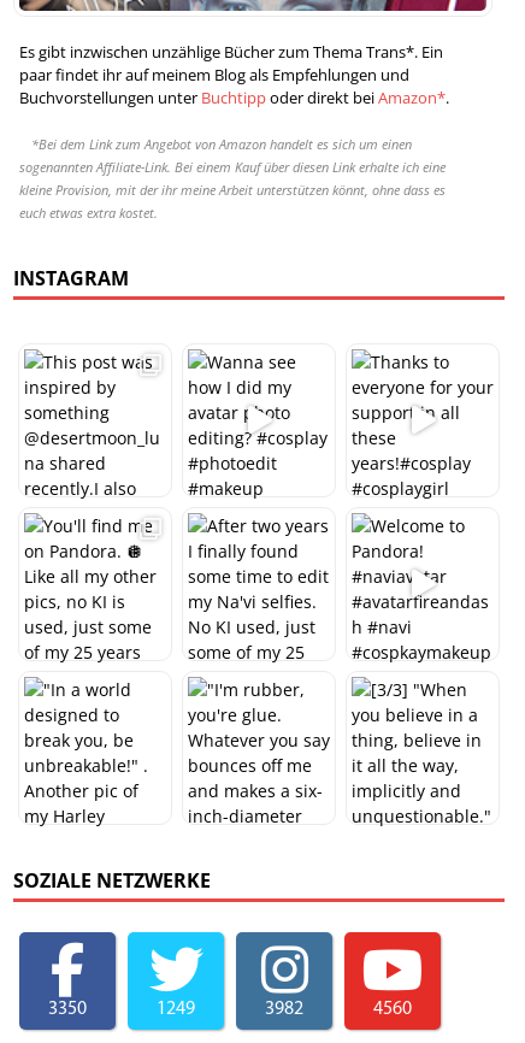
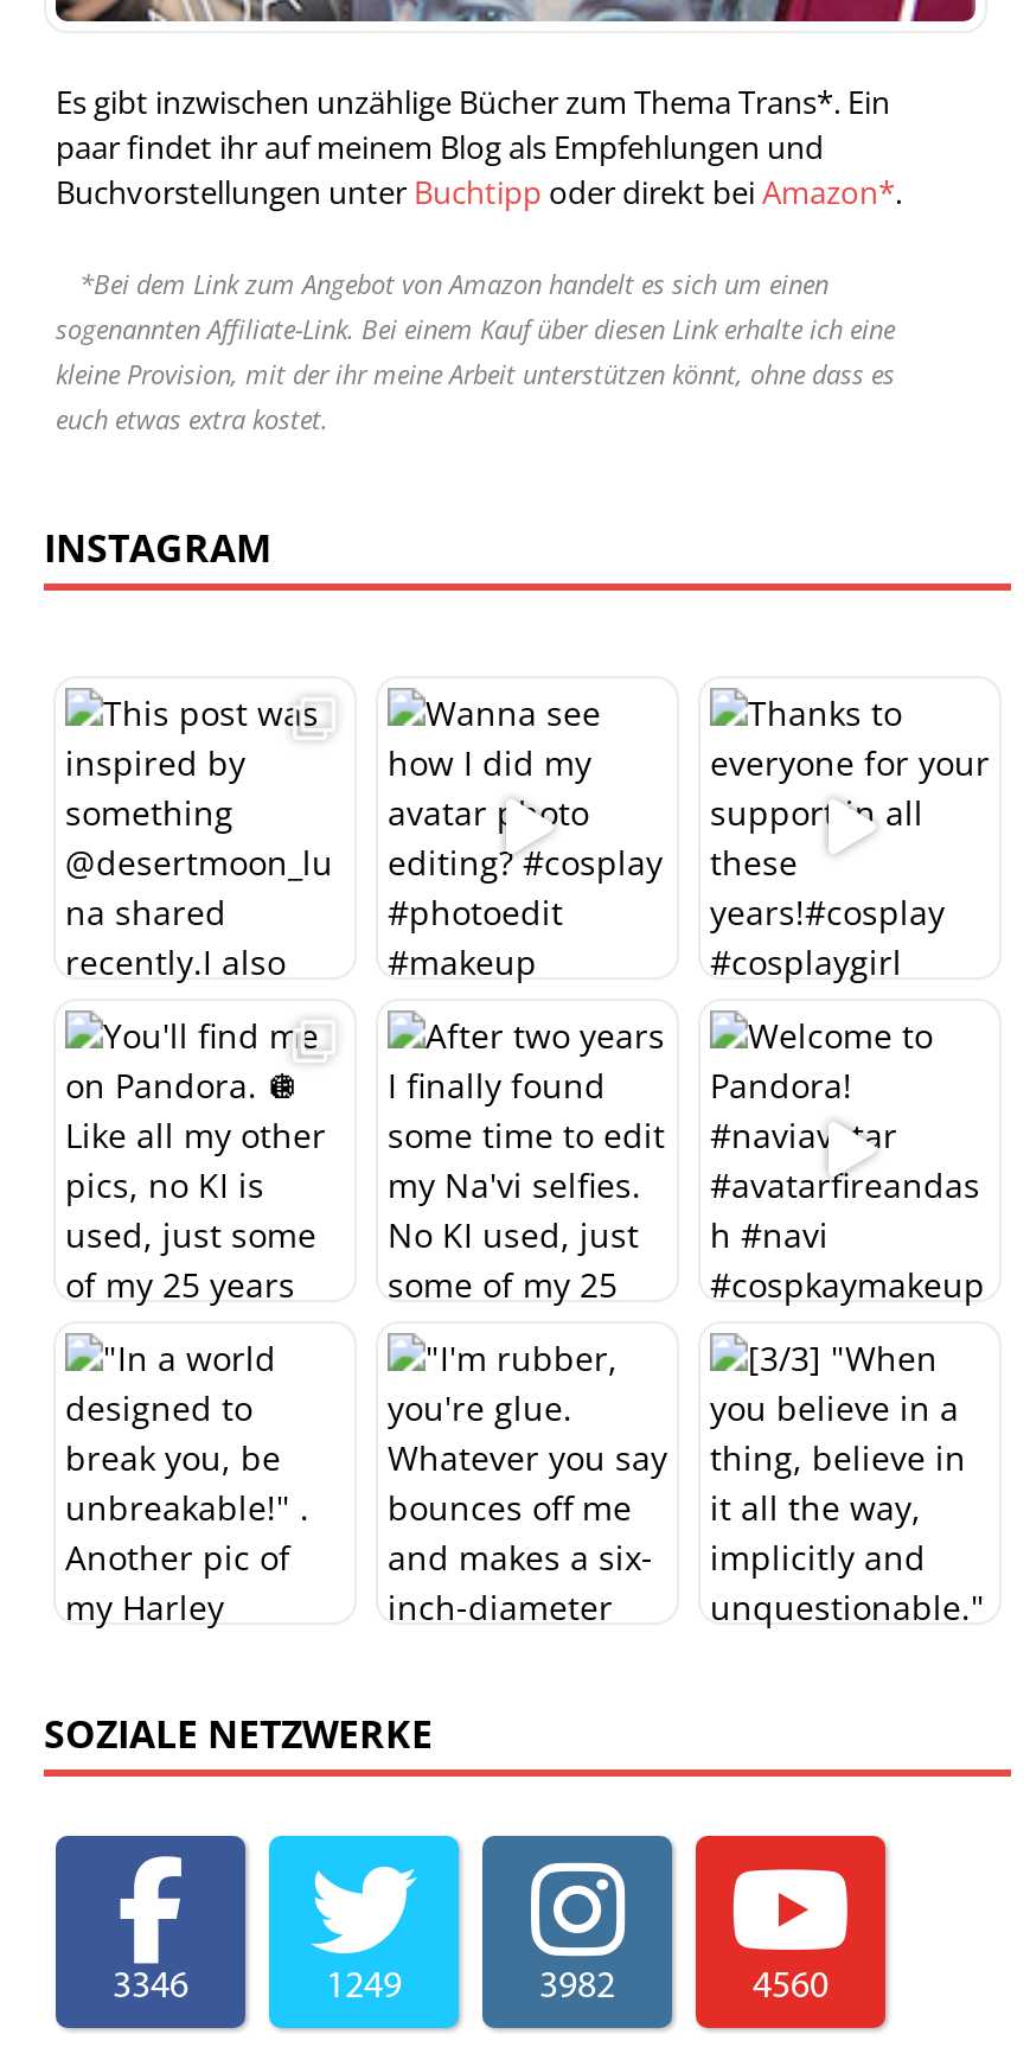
- 3350
+ 3346
